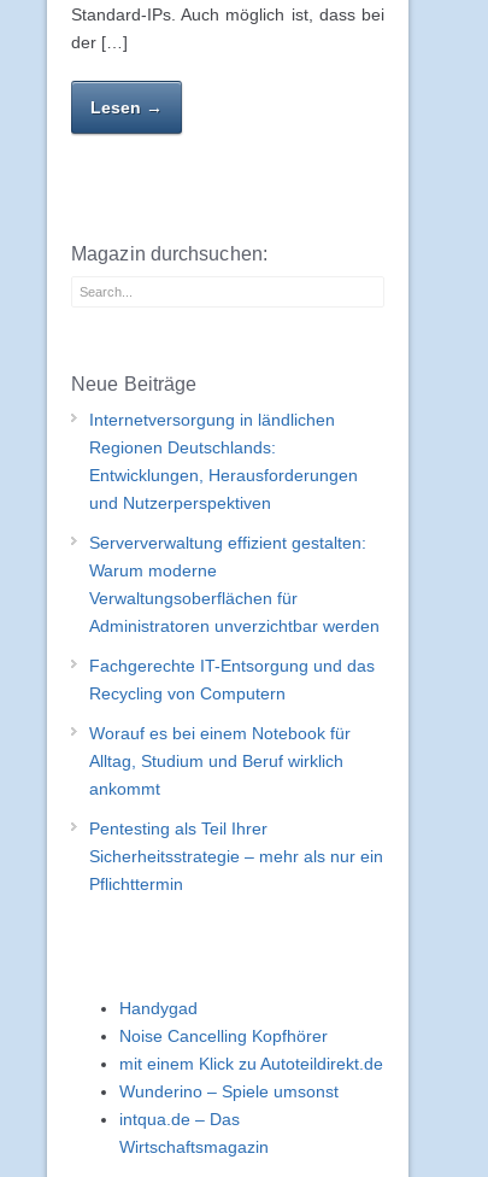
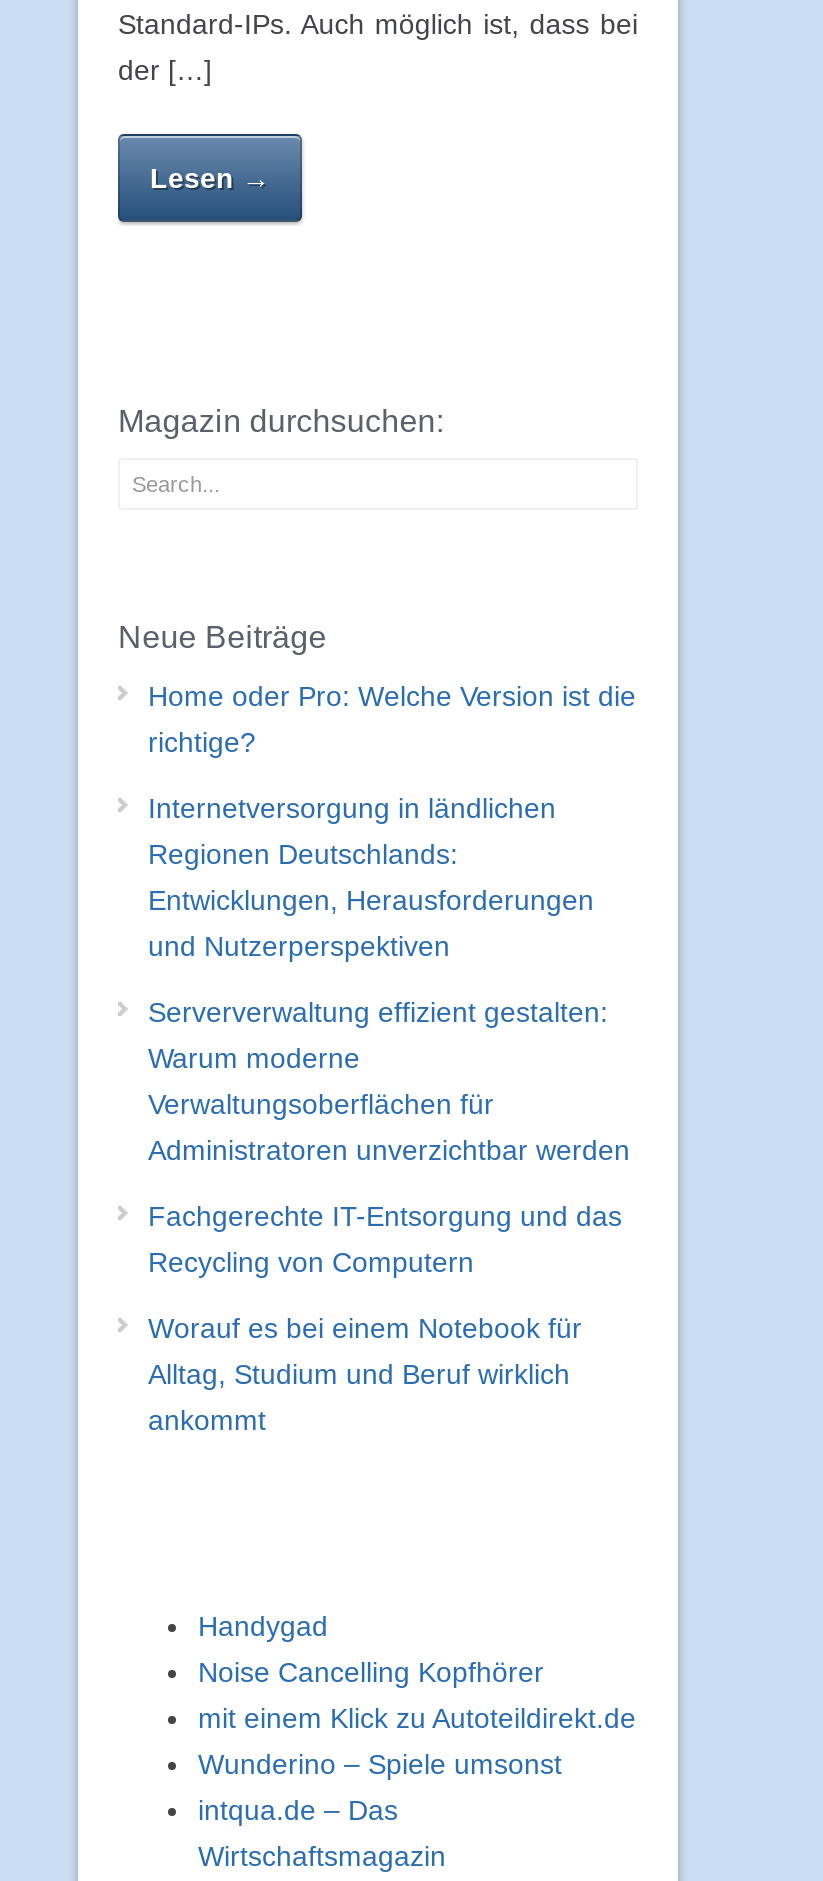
+ Home oder Pro: Welche Version ist die
+ richtige?

moved down: Internetversorgung in ländlichen | Regionen Deutschlands: | Entwicklungen, Herausforderungen | ... | Alltag, Studium und Beruf wirklich | ankommt

- Pentesting als Teil Ihrer
- Sicherheitsstrategie – mehr als nur ein
- Pflichttermin
